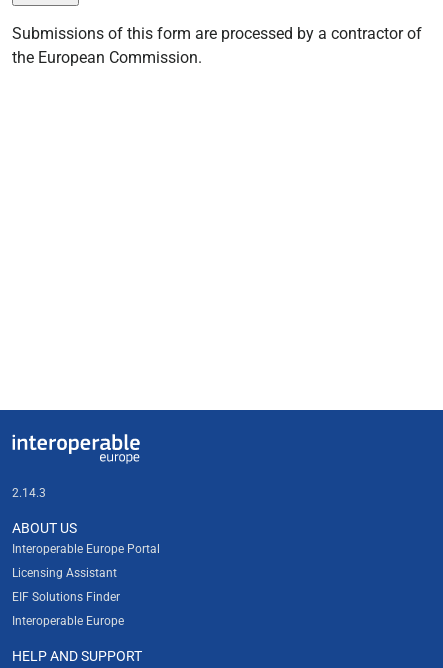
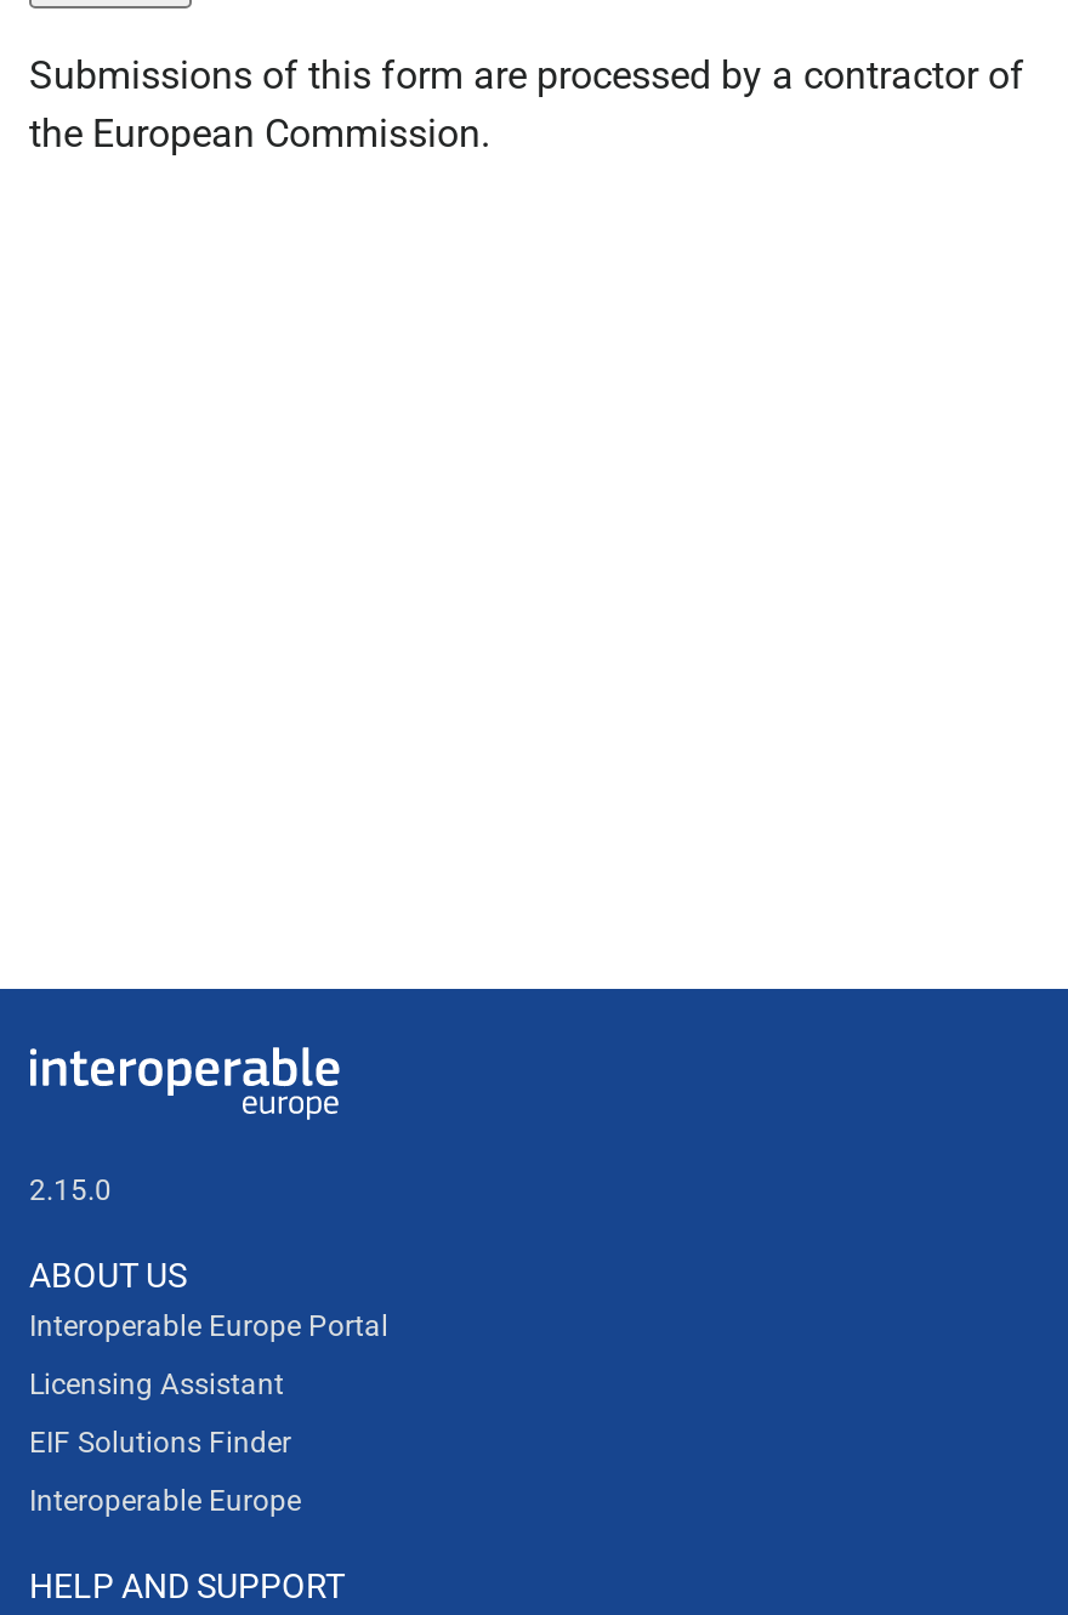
- 2.14.3
+ 2.15.0
